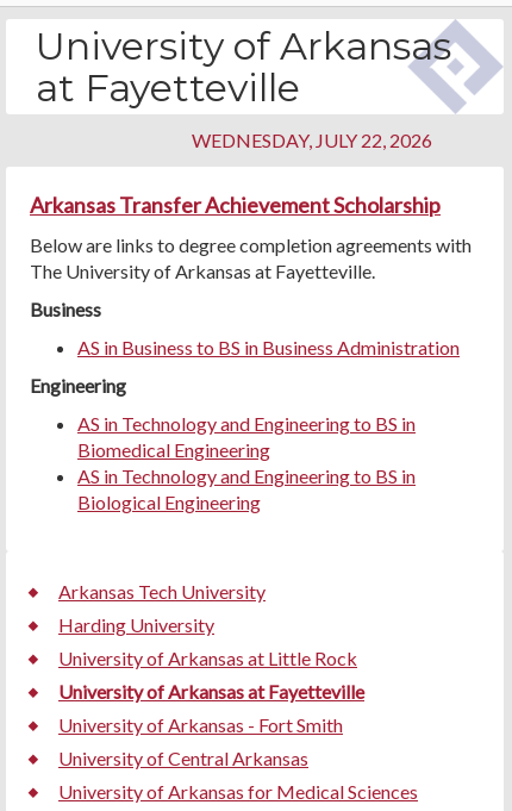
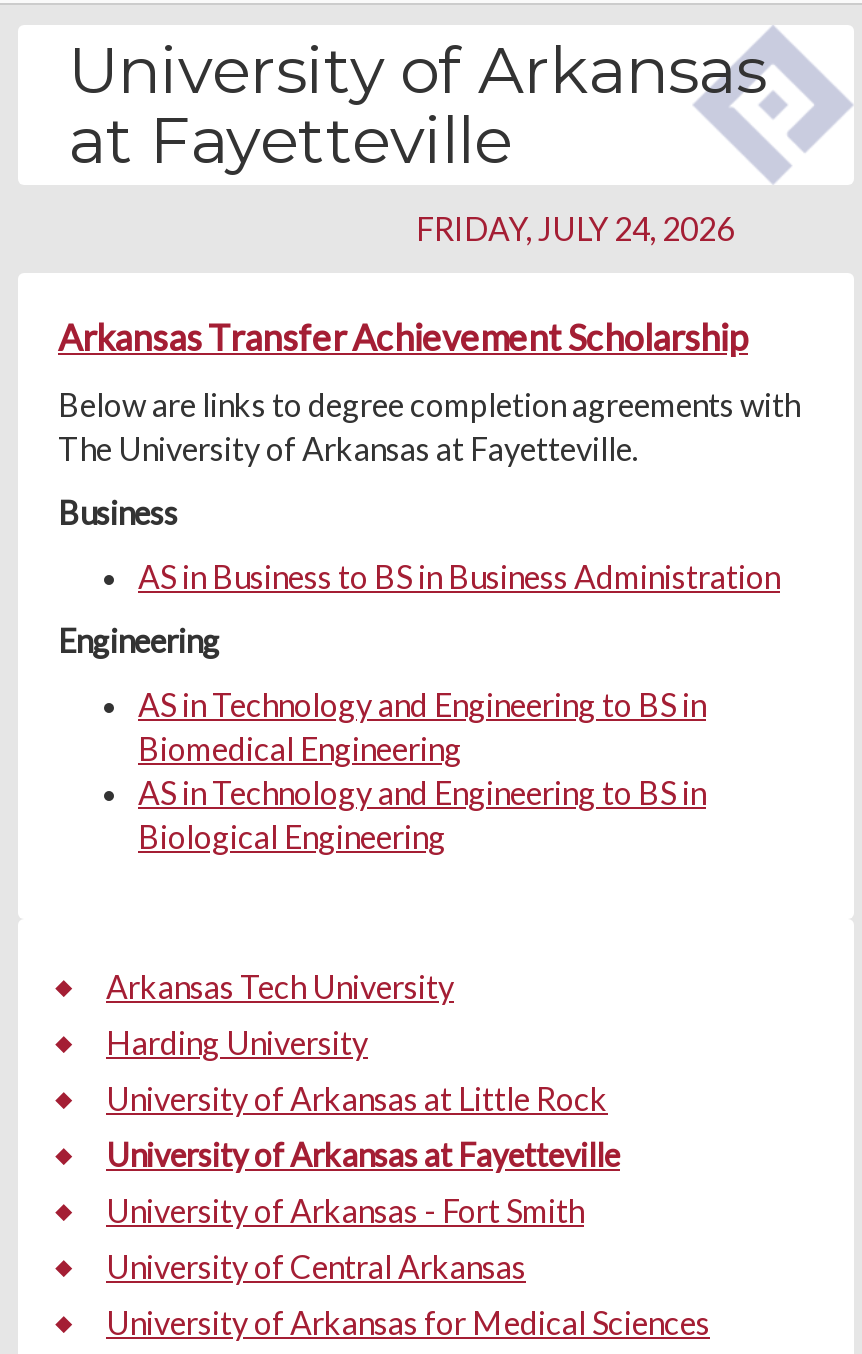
- WEDNESDAY, JULY 22, 2026
+ FRIDAY, JULY 24, 2026
